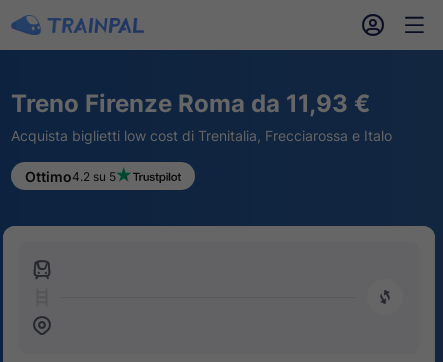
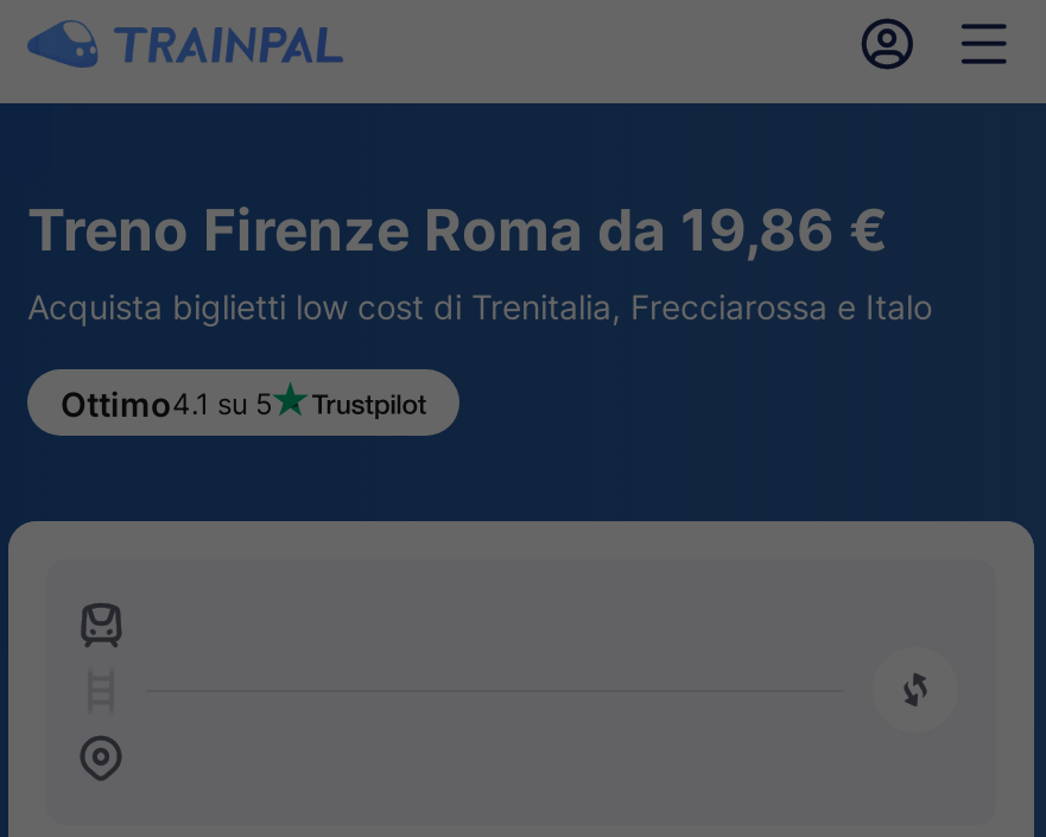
- Treno Firenze Roma da 11,93 €
+ Treno Firenze Roma da 19,86 €

- Ottimo4.2 su 5
+ Ottimo4.1 su 5
